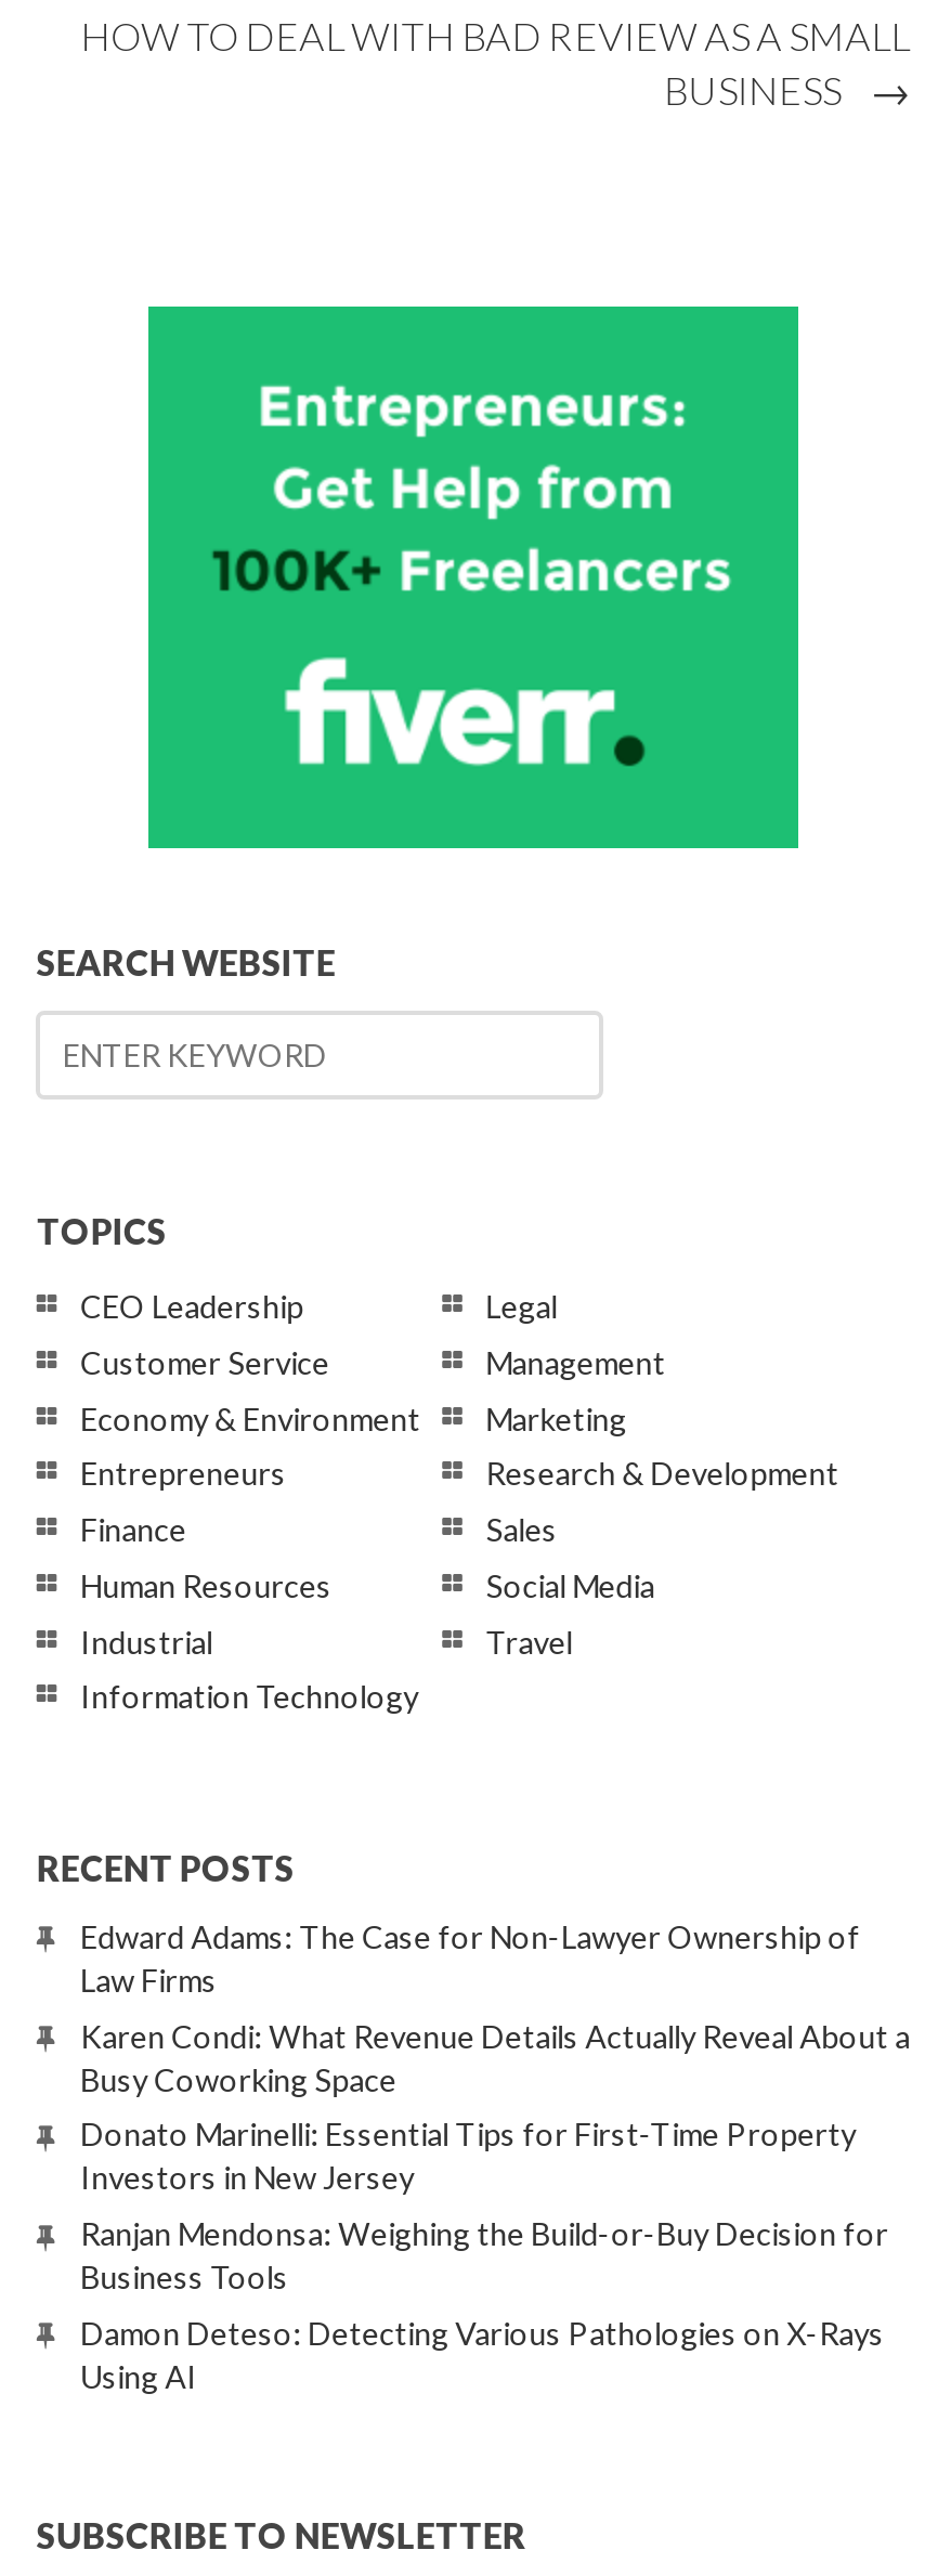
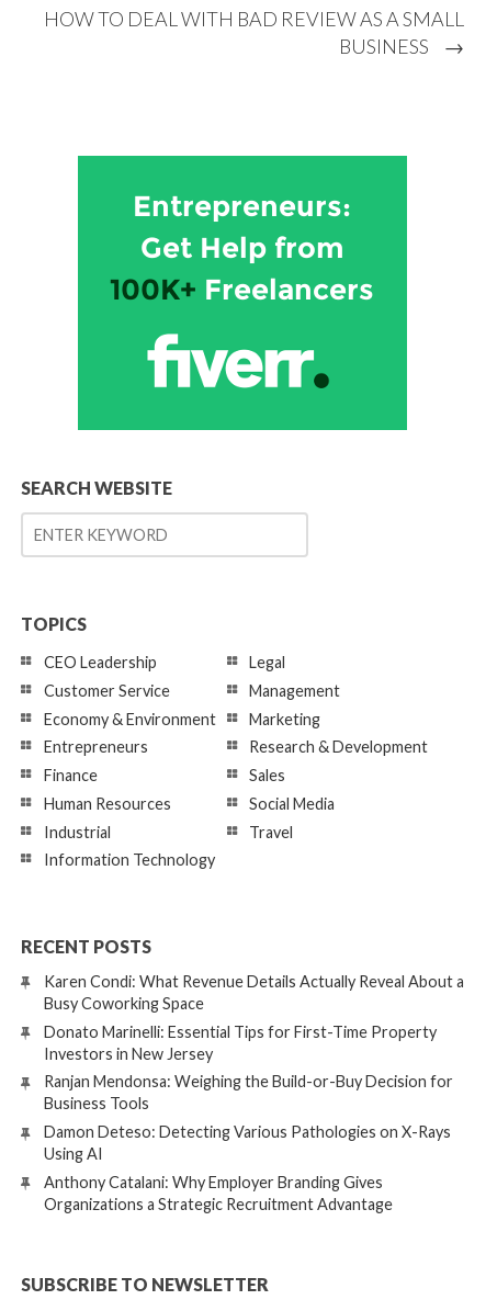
- Edward Adams: The Case for Non-Lawyer Ownership of
- Law Firms

moved up: Karen Condi: What Revenue Details Actually Reveal About a | Busy Coworking Space | Donato Marinelli: Essential Tips for First-Time Property | Investors in New Jersey | Ranjan Mendonsa: Weighing the Build-or-Buy Decision for | Business Tools | Damon Deteso: Detecting Various Pathologies on X-Rays | Using AI

+ Anthony Catalani: Why Employer Branding Gives
+ Organizations a Strategic Recruitment Advantage
